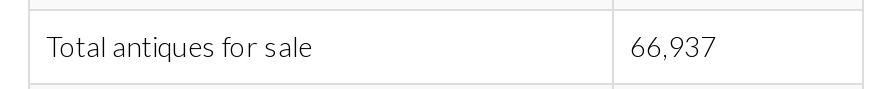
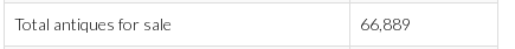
- 66,937
+ 66,889
